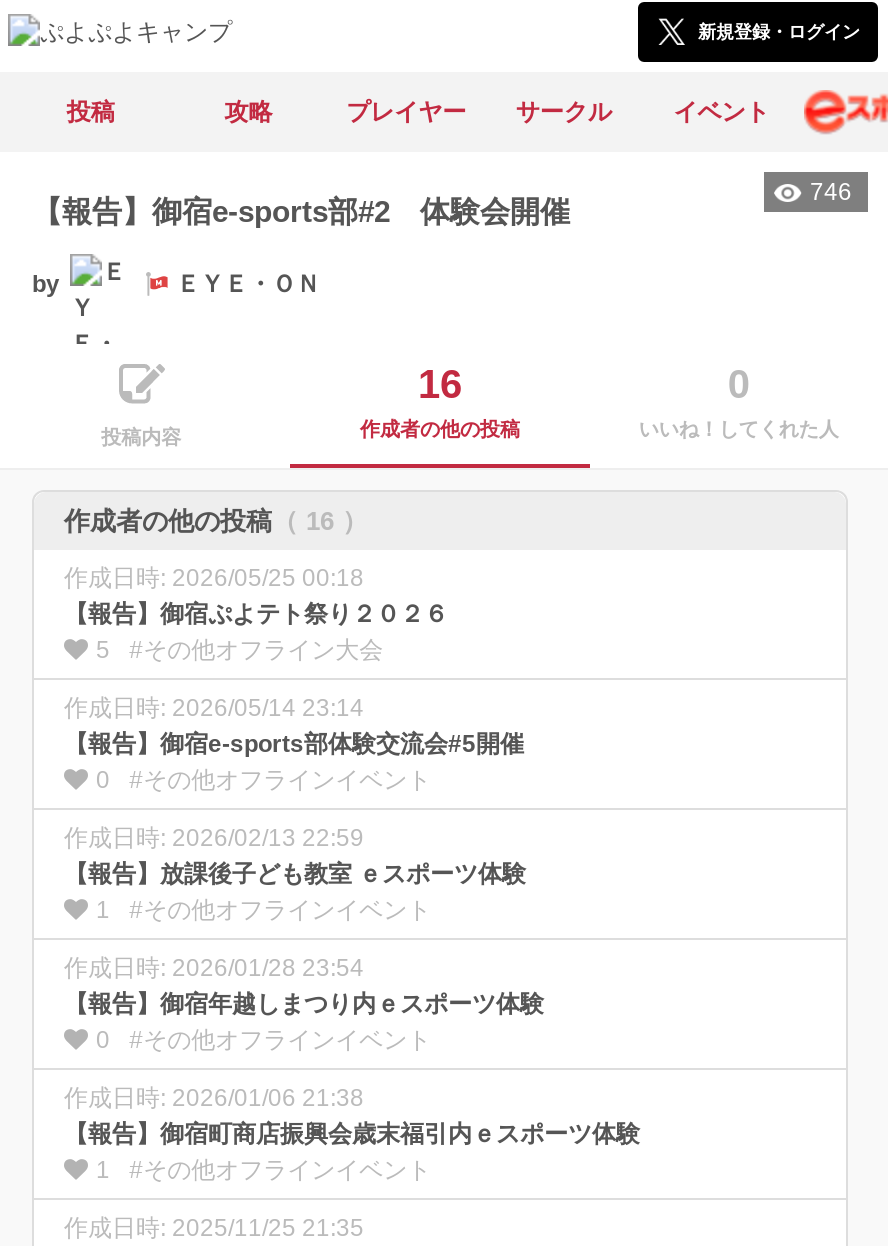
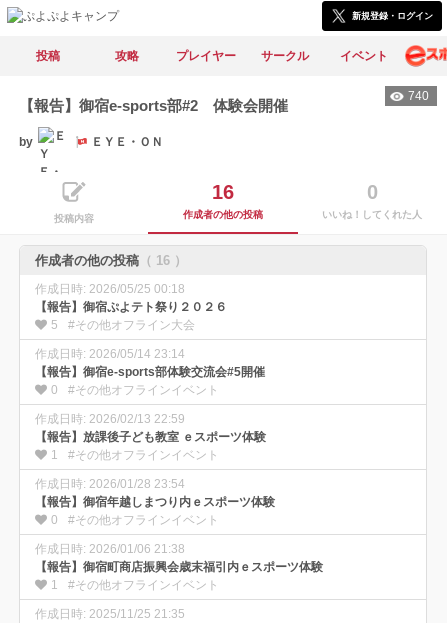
- 746
+ 740
